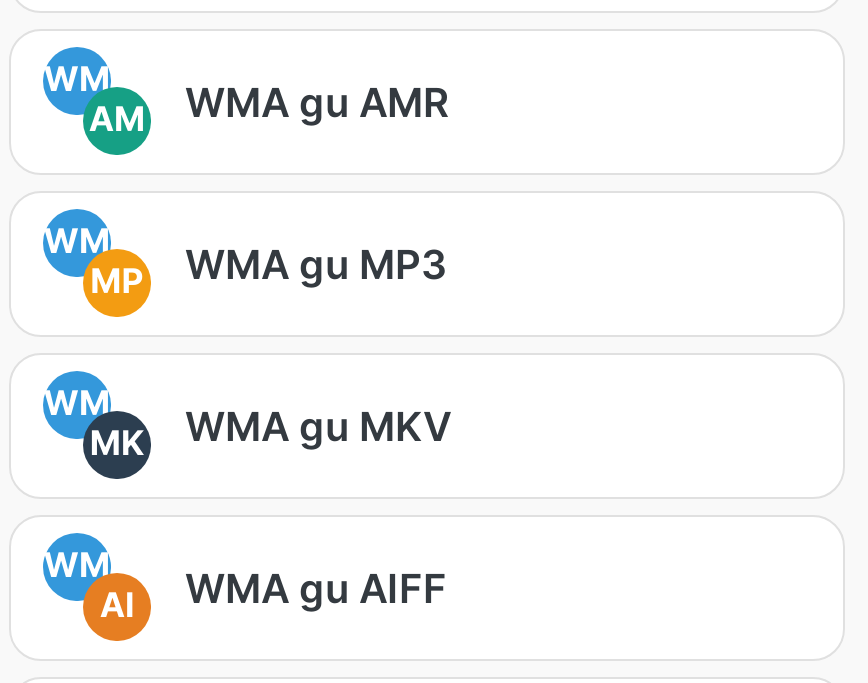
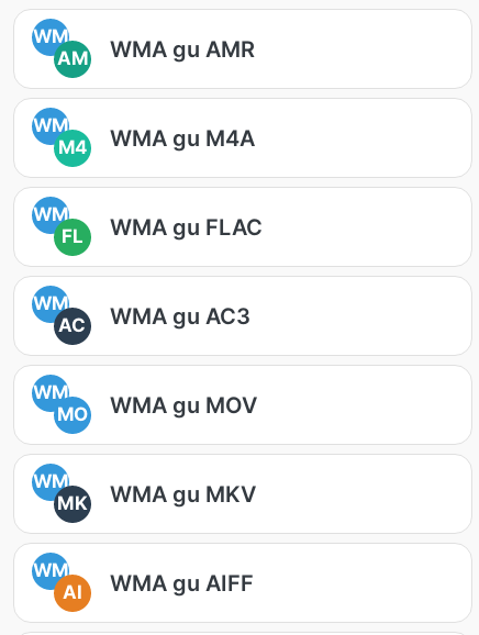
- MP
- WMA gu MP3
+ M4
+ WMA gu M4A
+ WM
+ FL
+ WMA gu FLAC
+ WM
+ AC
+ WMA gu AC3
+ WM
+ MO
+ WMA gu MOV
